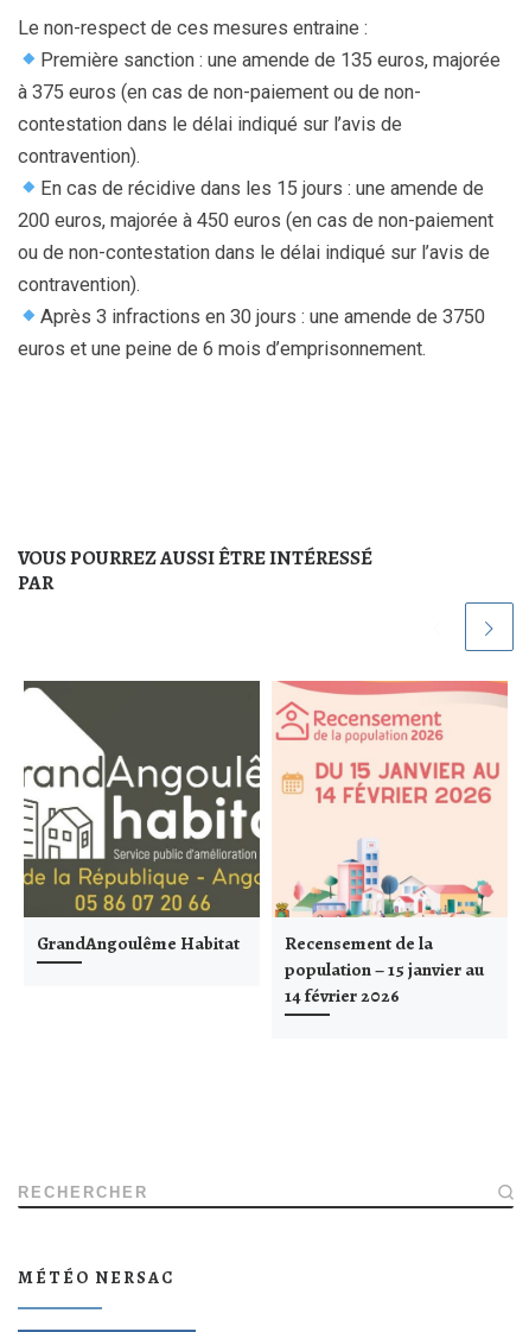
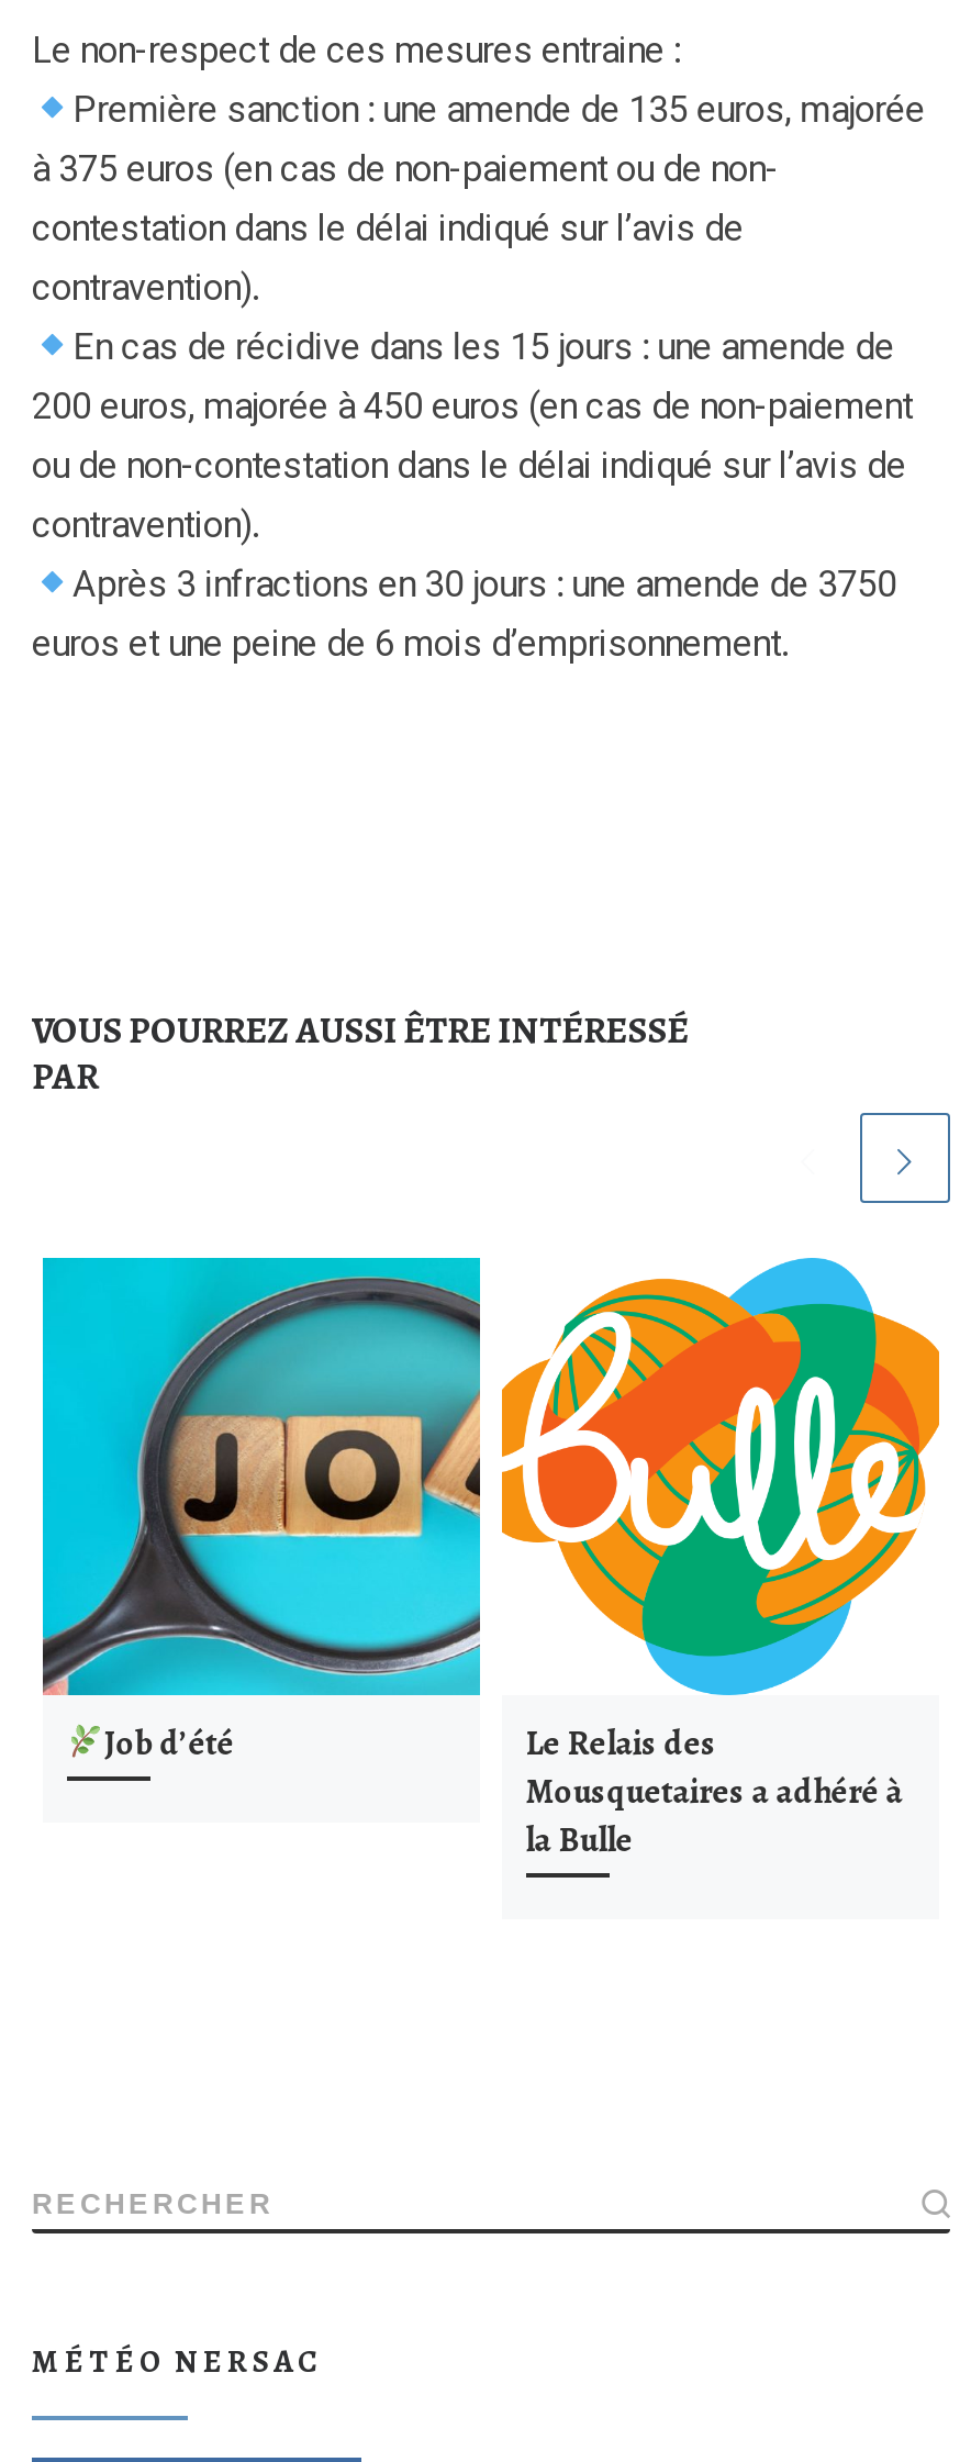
- [image]
- GrandAngoulême Habitat
- Recensement de la
- population – 15 janvier au
- 14 février 2026
+ [image]
+ Job d’été
+ Le Relais des
+ Mousquetaires a adhéré à
+ la Bulle

- [image]
+ [image]
